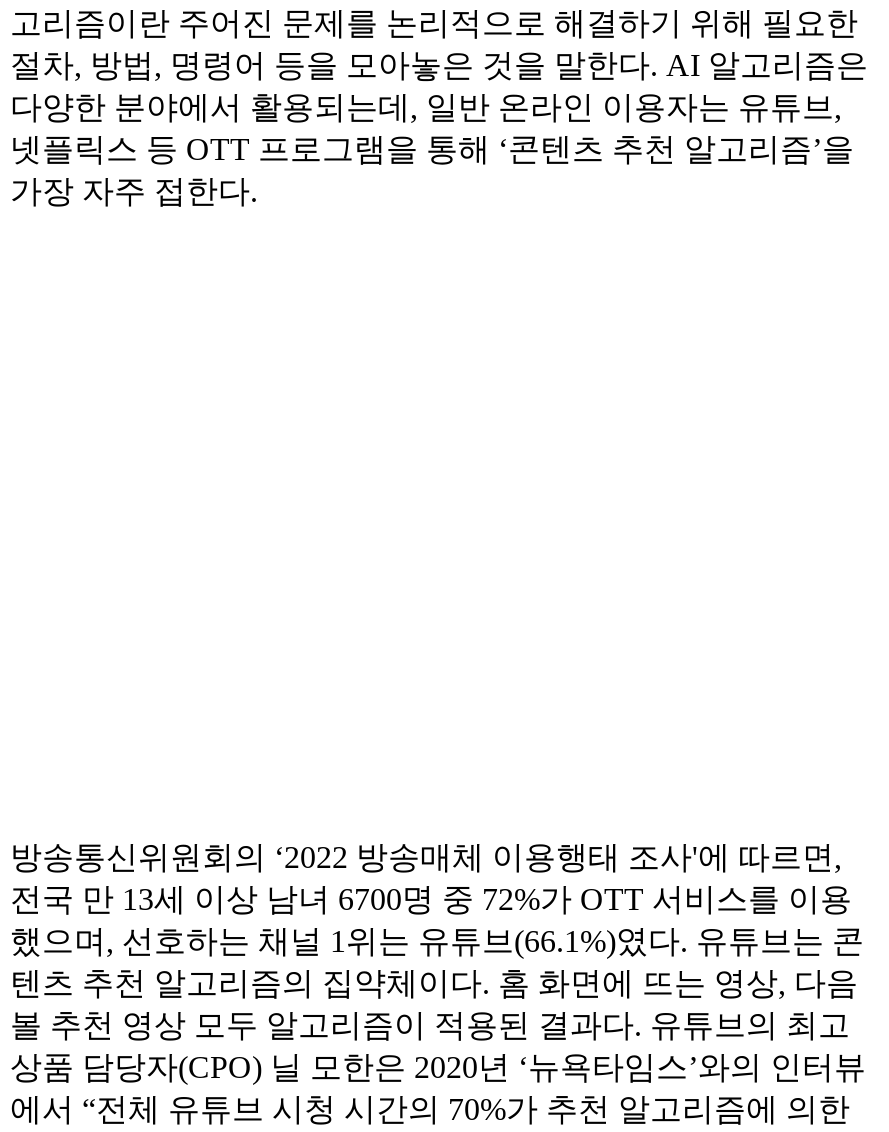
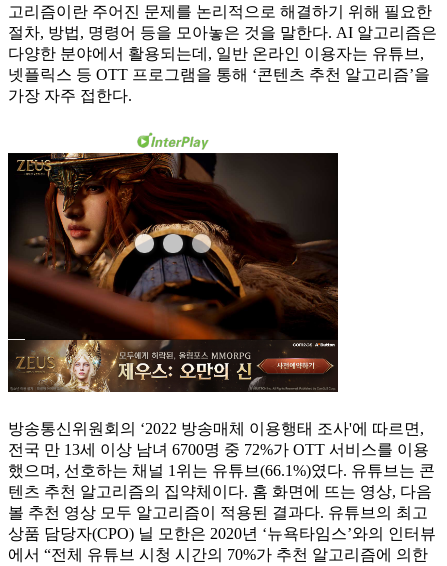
+ [image]
